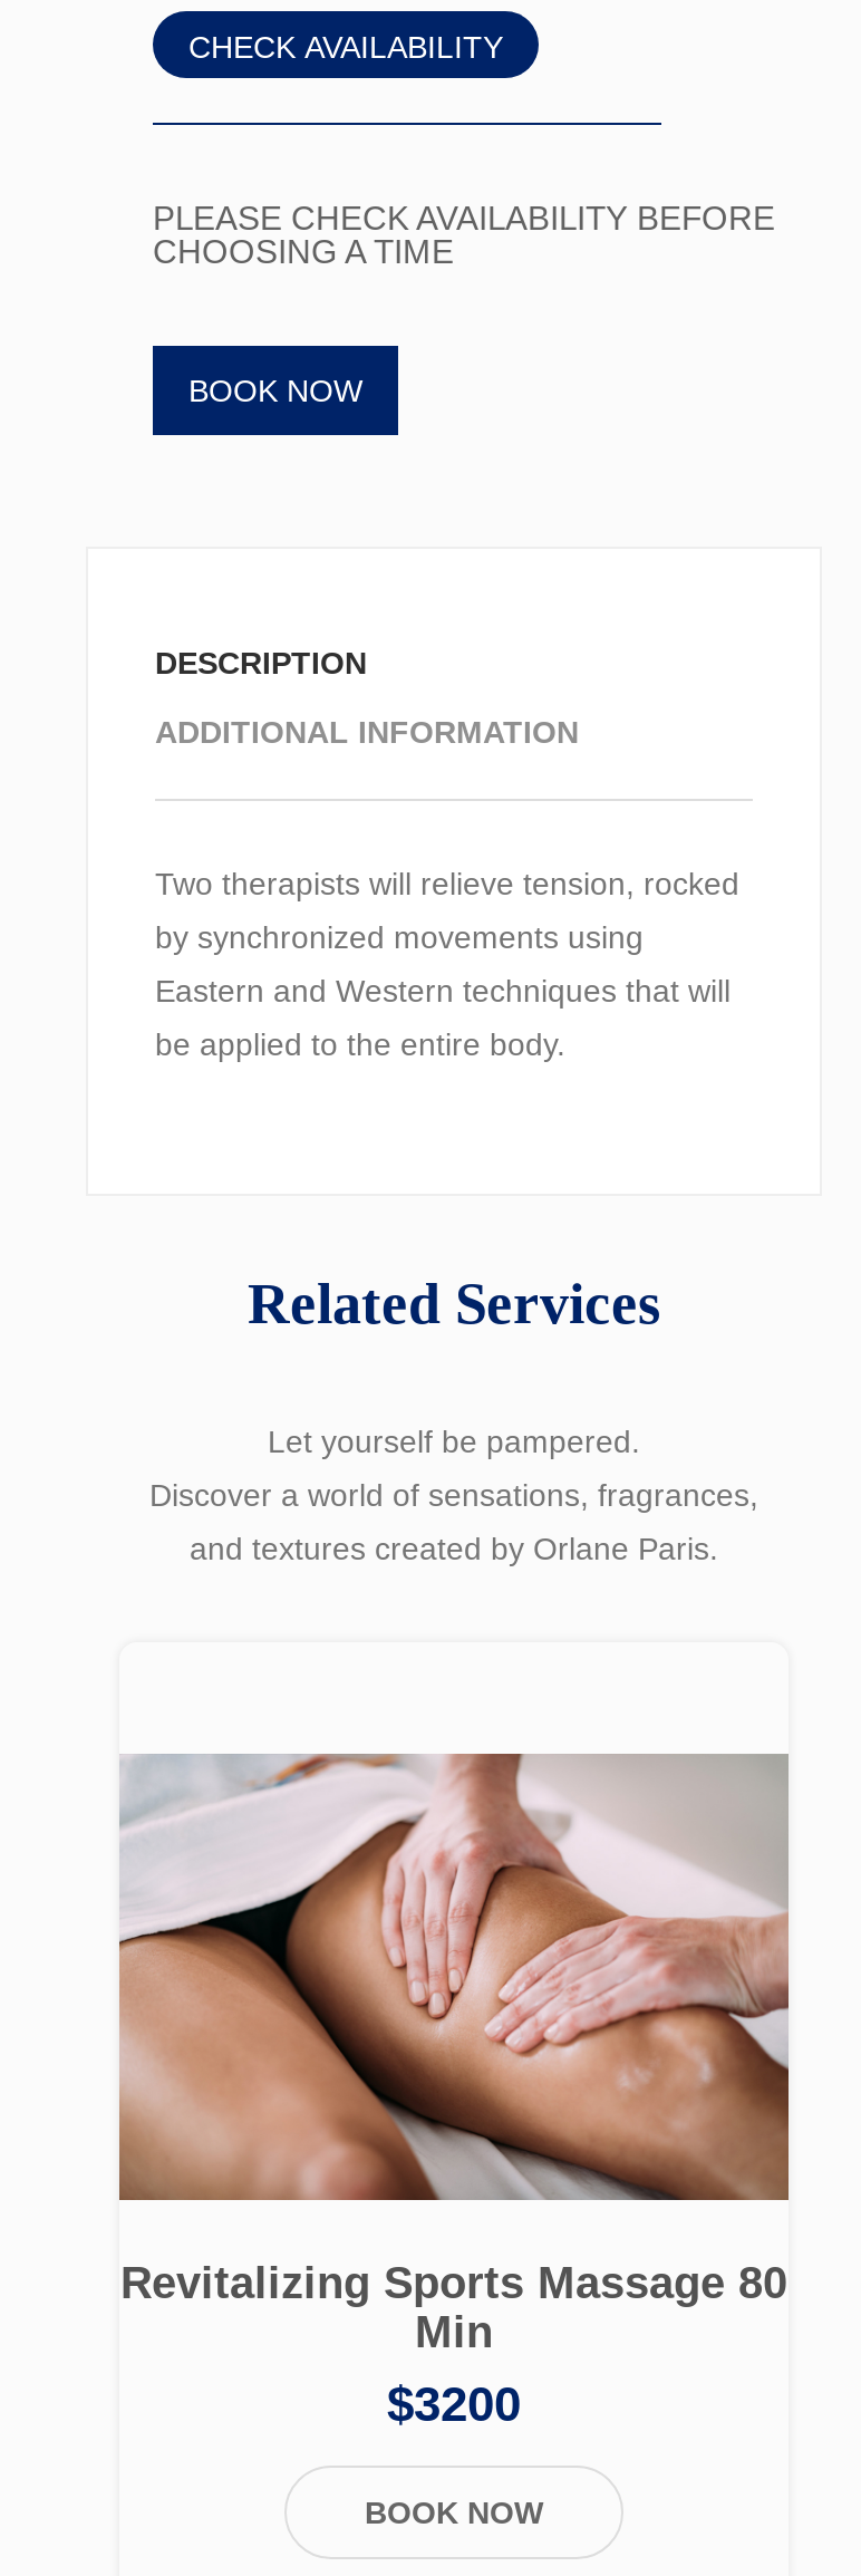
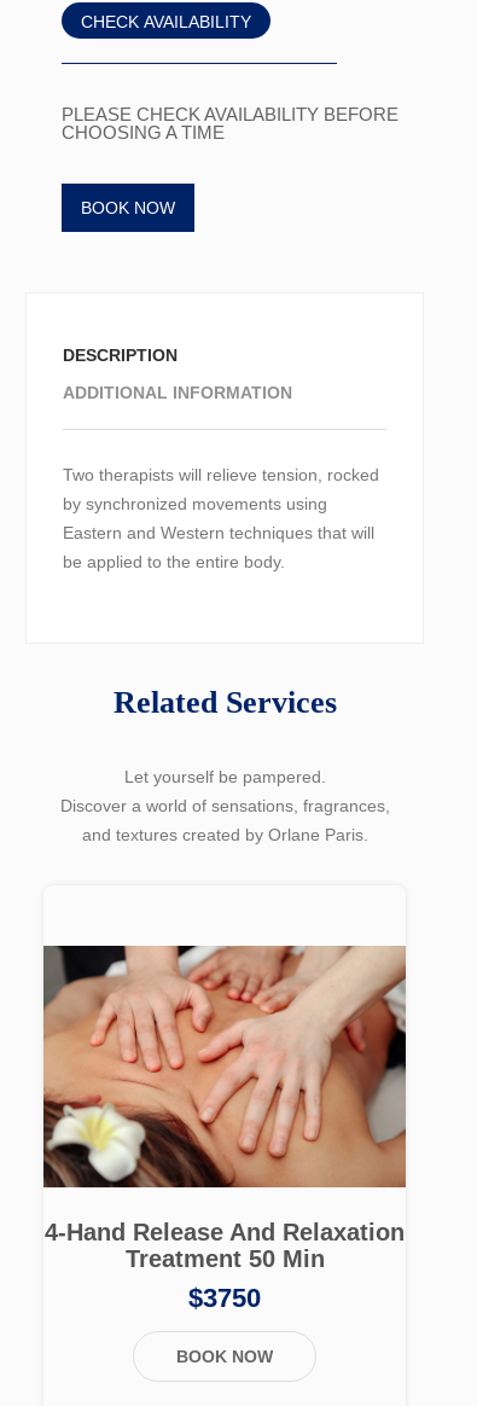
- [image]
- Revitalizing Sports Massage 80
- Min
- $3200
+ [image]
+ 4-Hand Release And Relaxation
+ Treatment 50 Min
+ $3750
